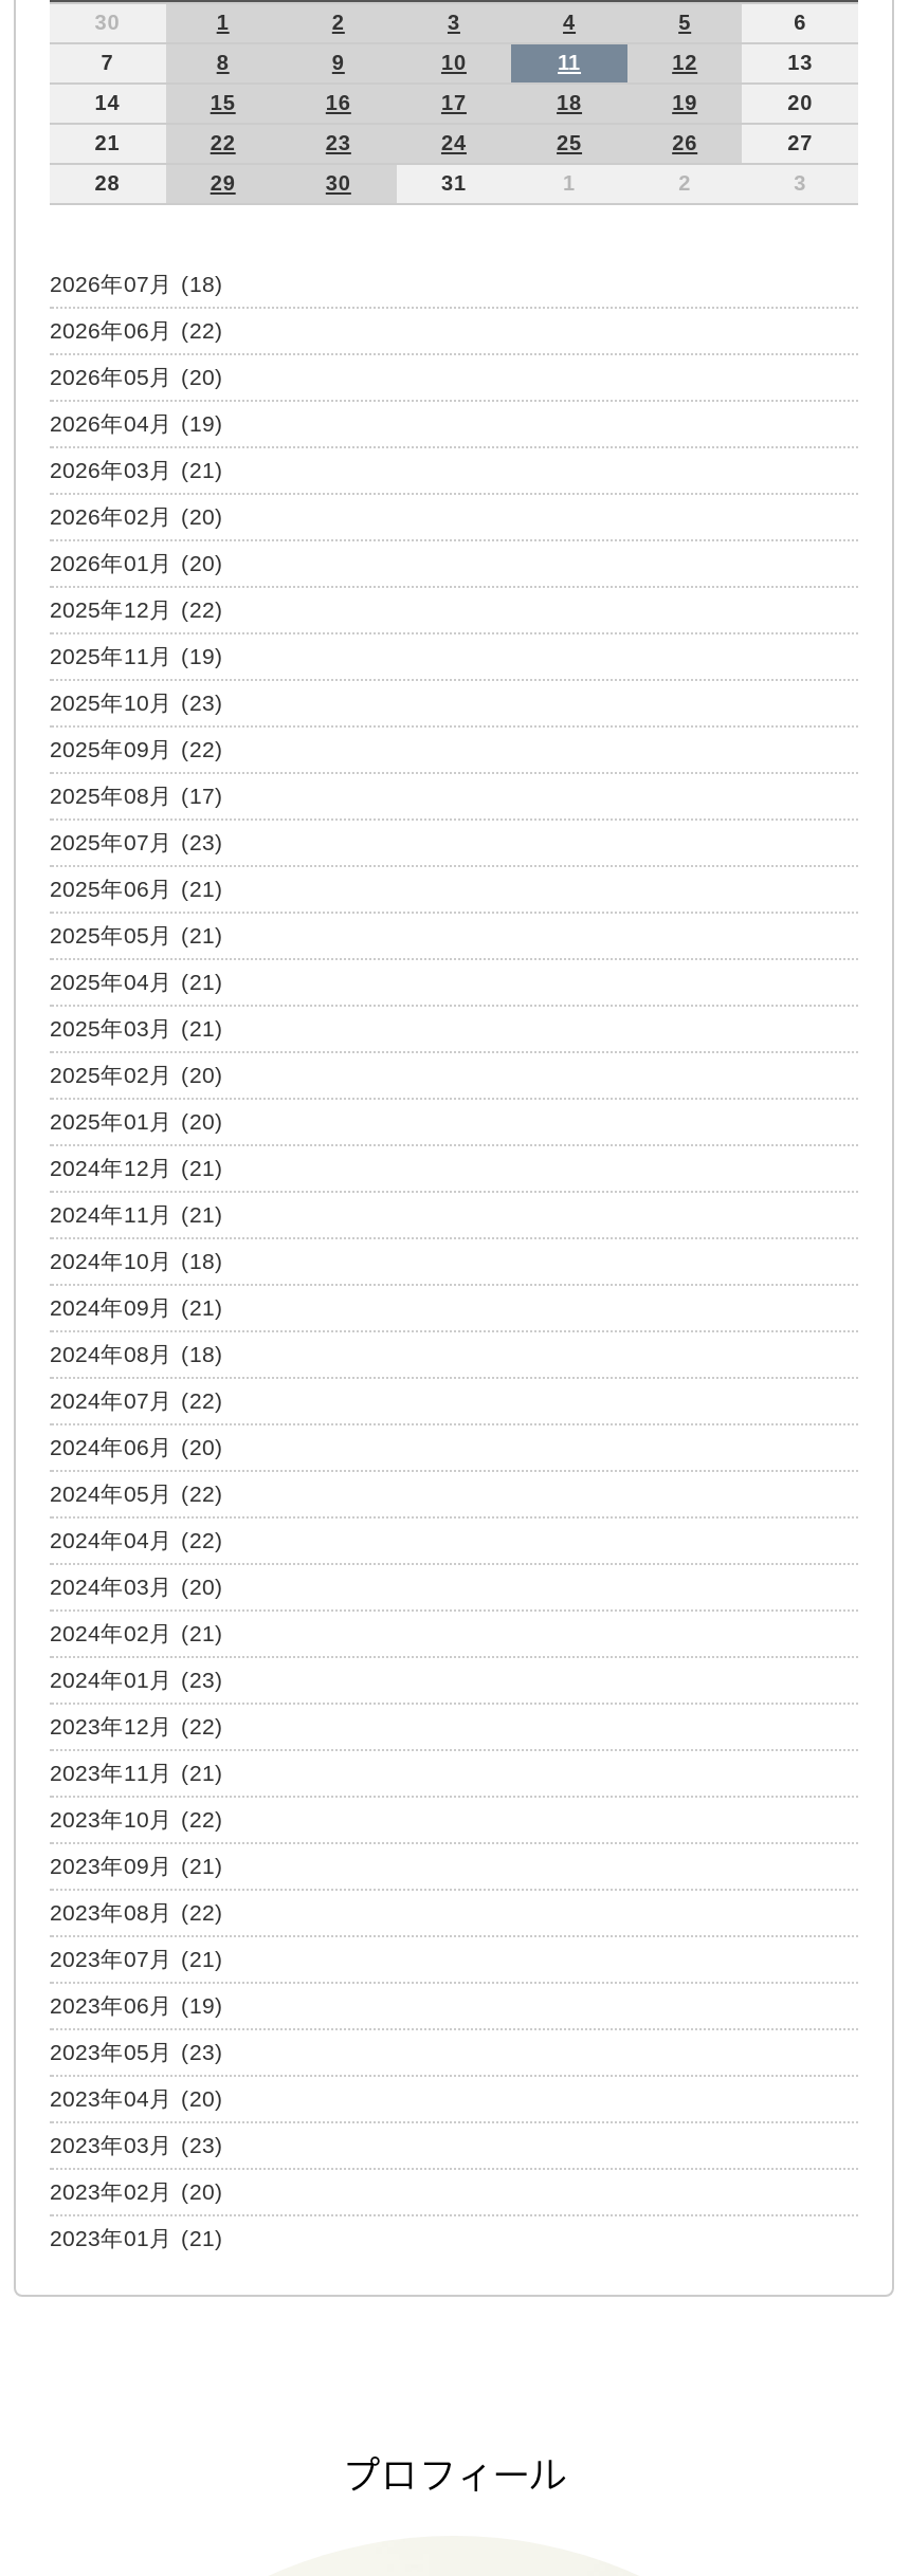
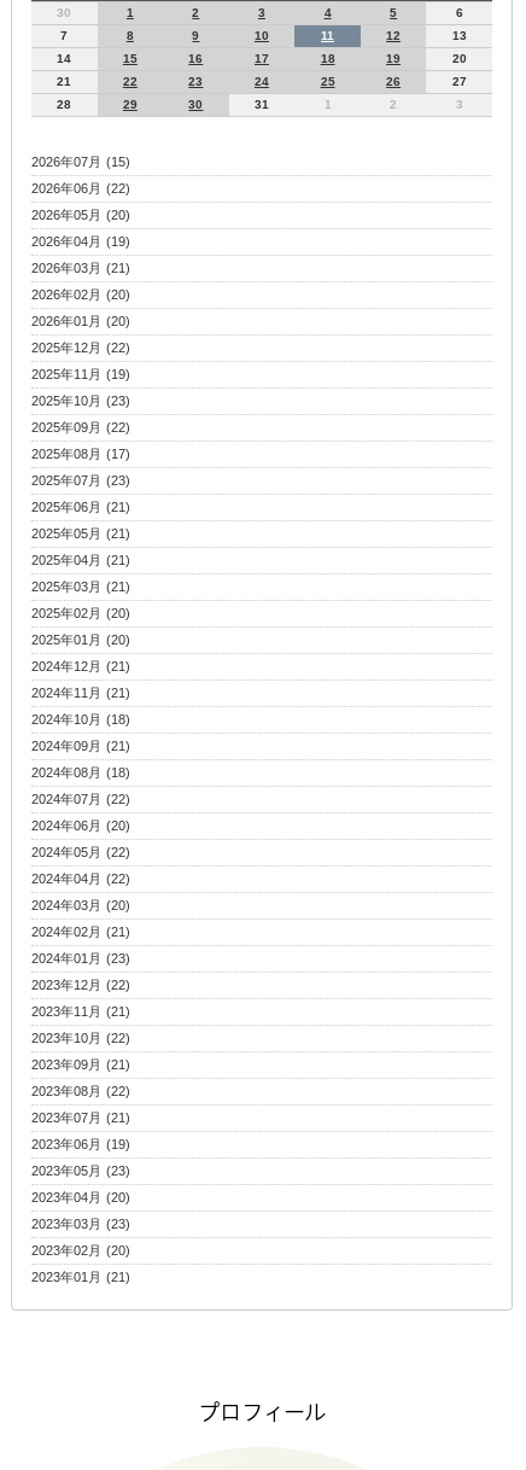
- 2026年07月 (18)
+ 2026年07月 (15)
